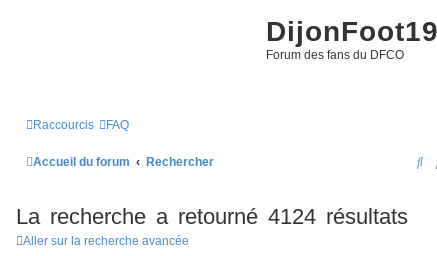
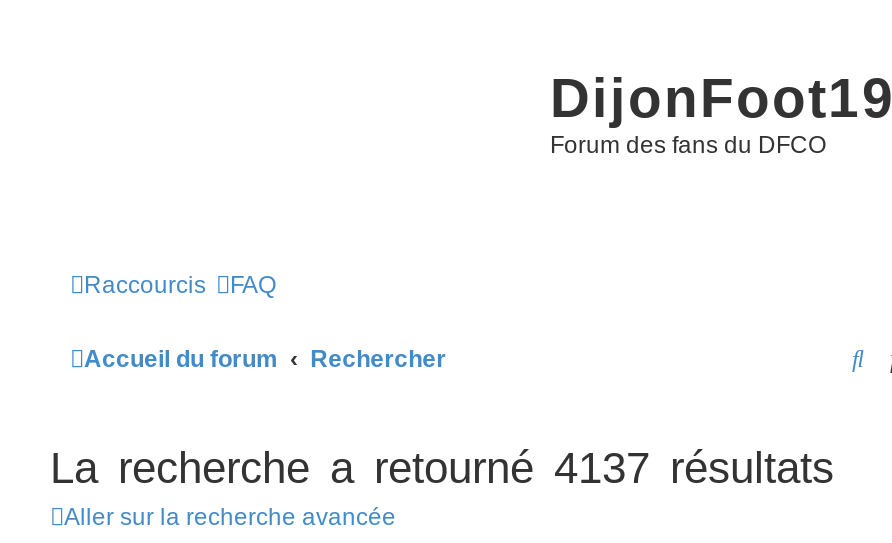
- La recherche a retourné 4124 résultats
+ La recherche a retourné 4137 résultats
